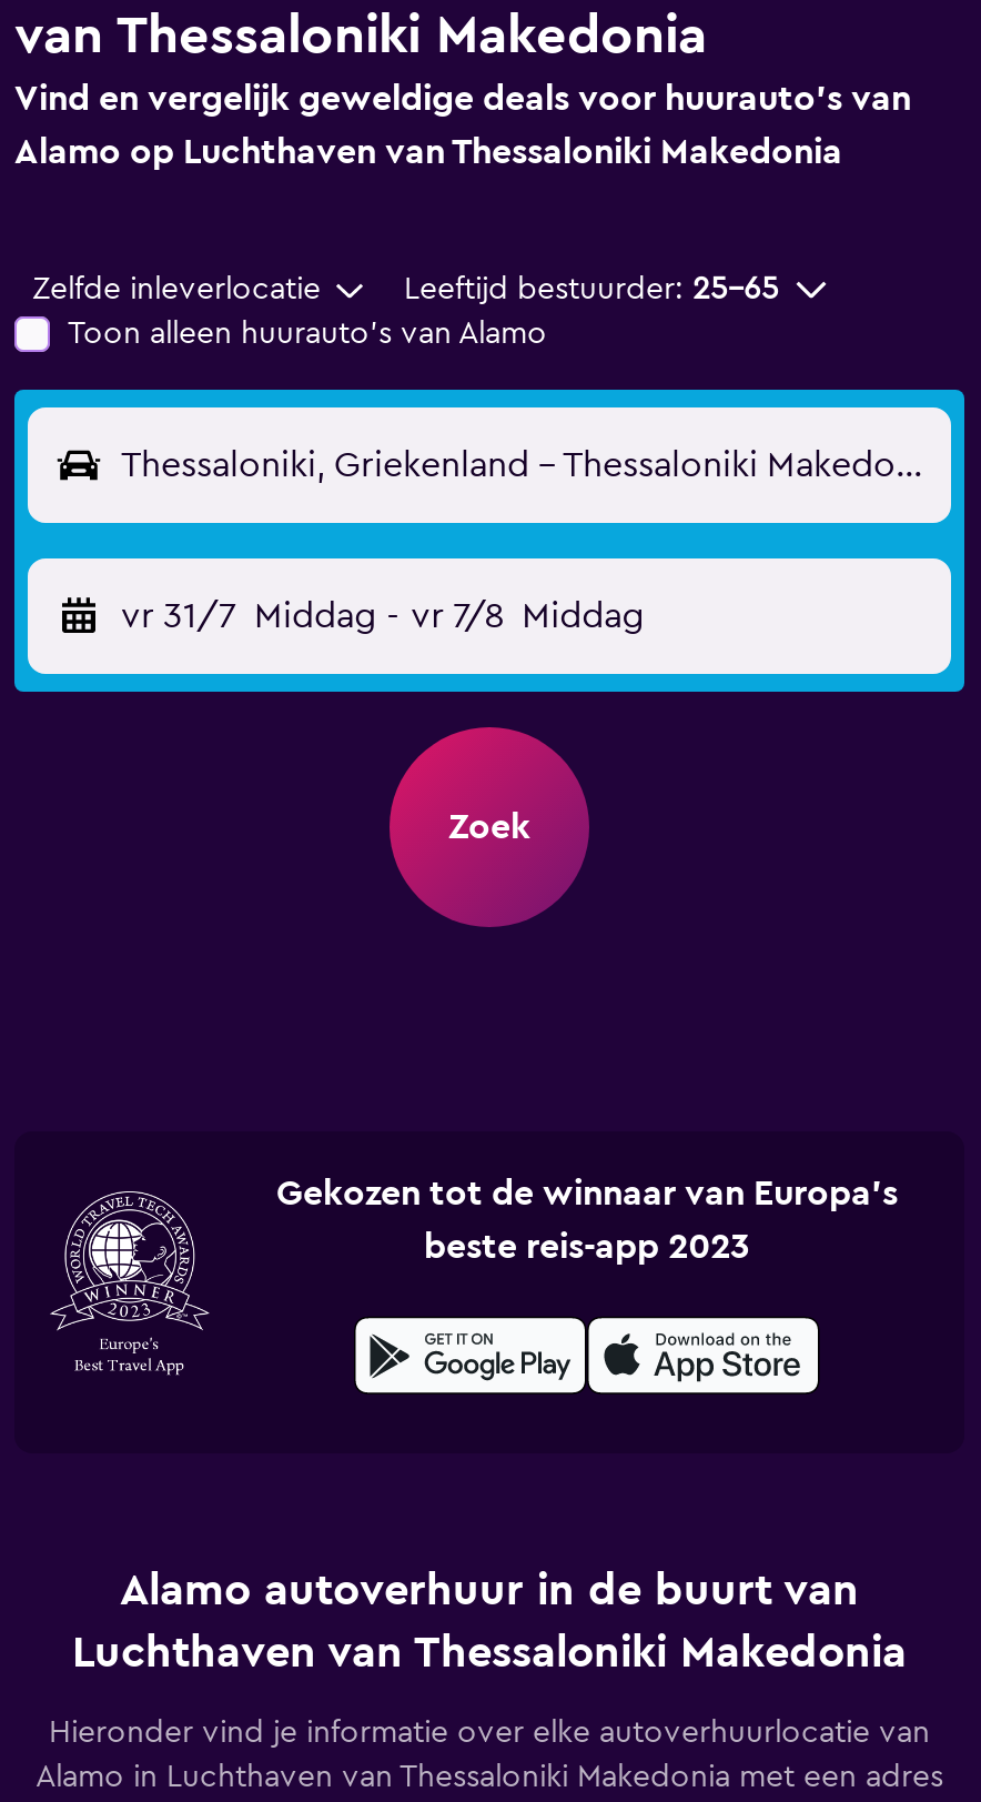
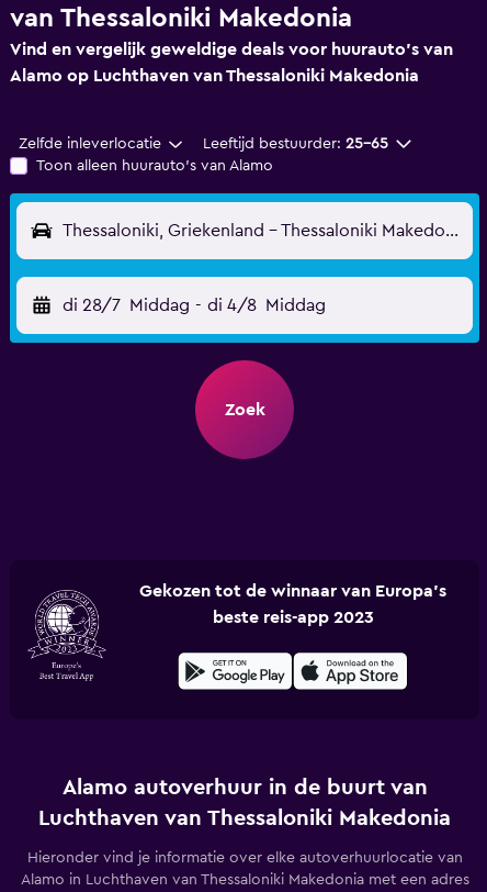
- vr 31/7 Middag - vr 7/8 Middag
+ di 28/7 Middag - di 4/8 Middag
